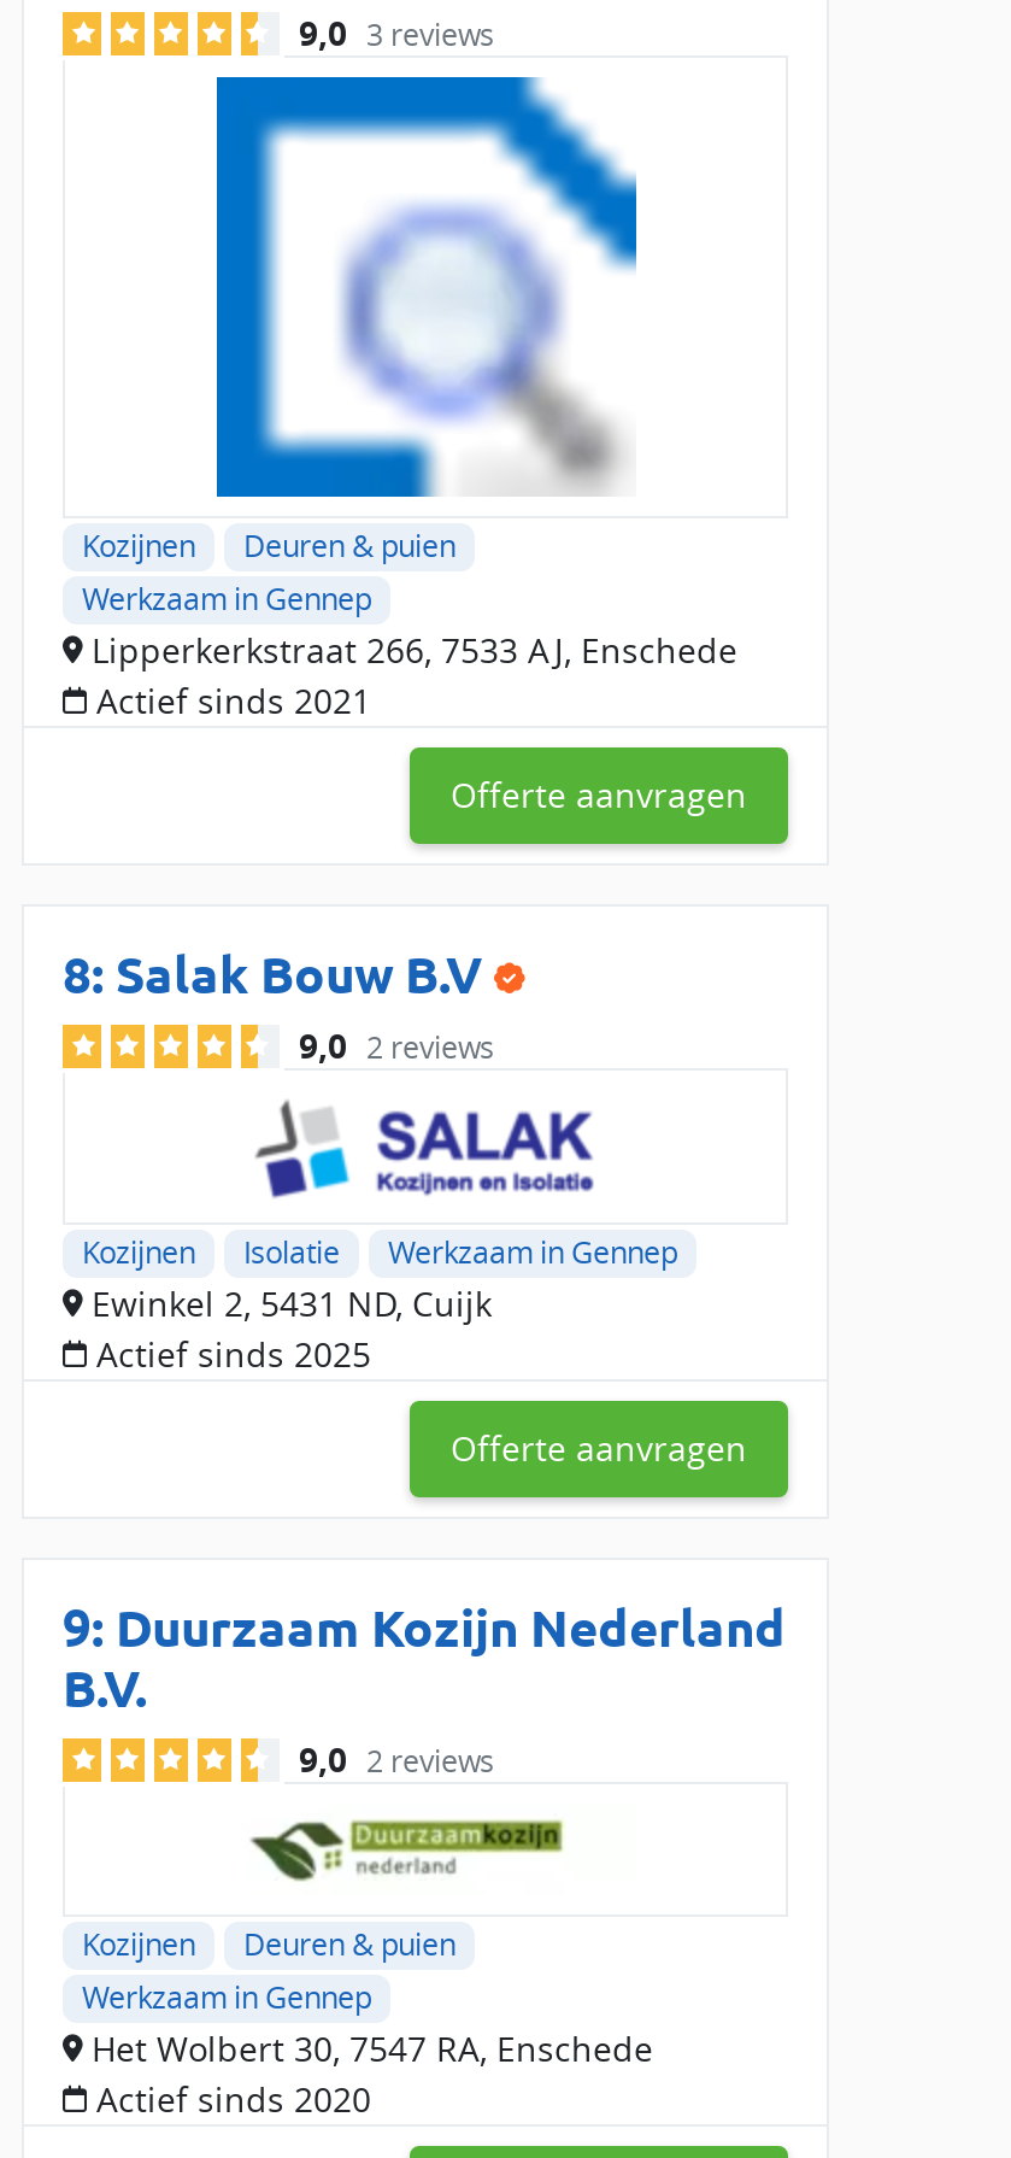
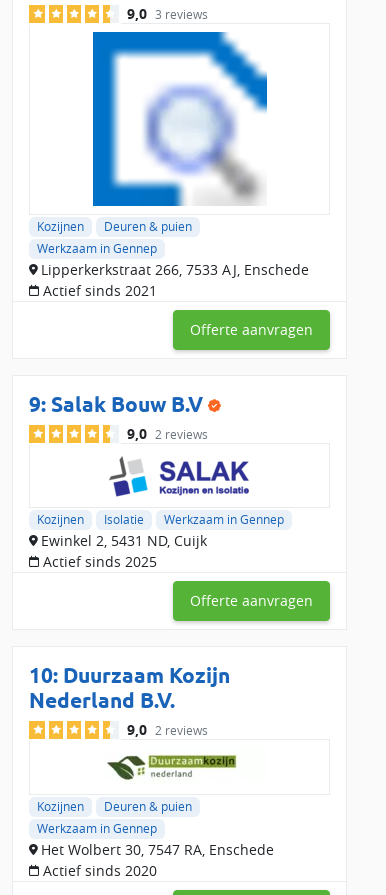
- 8: Salak Bouw B.V
+ 9: Salak Bouw B.V

- 9: Duurzaam Kozijn Nederland
- B.V.
+ 10: Duurzaam Kozijn
+ Nederland B.V.
